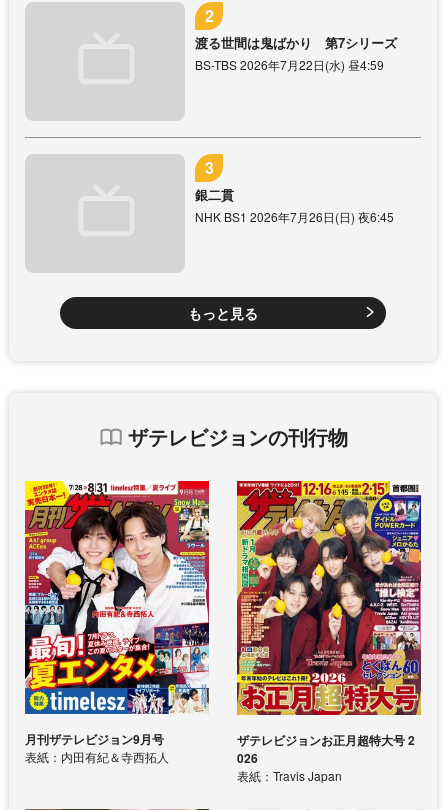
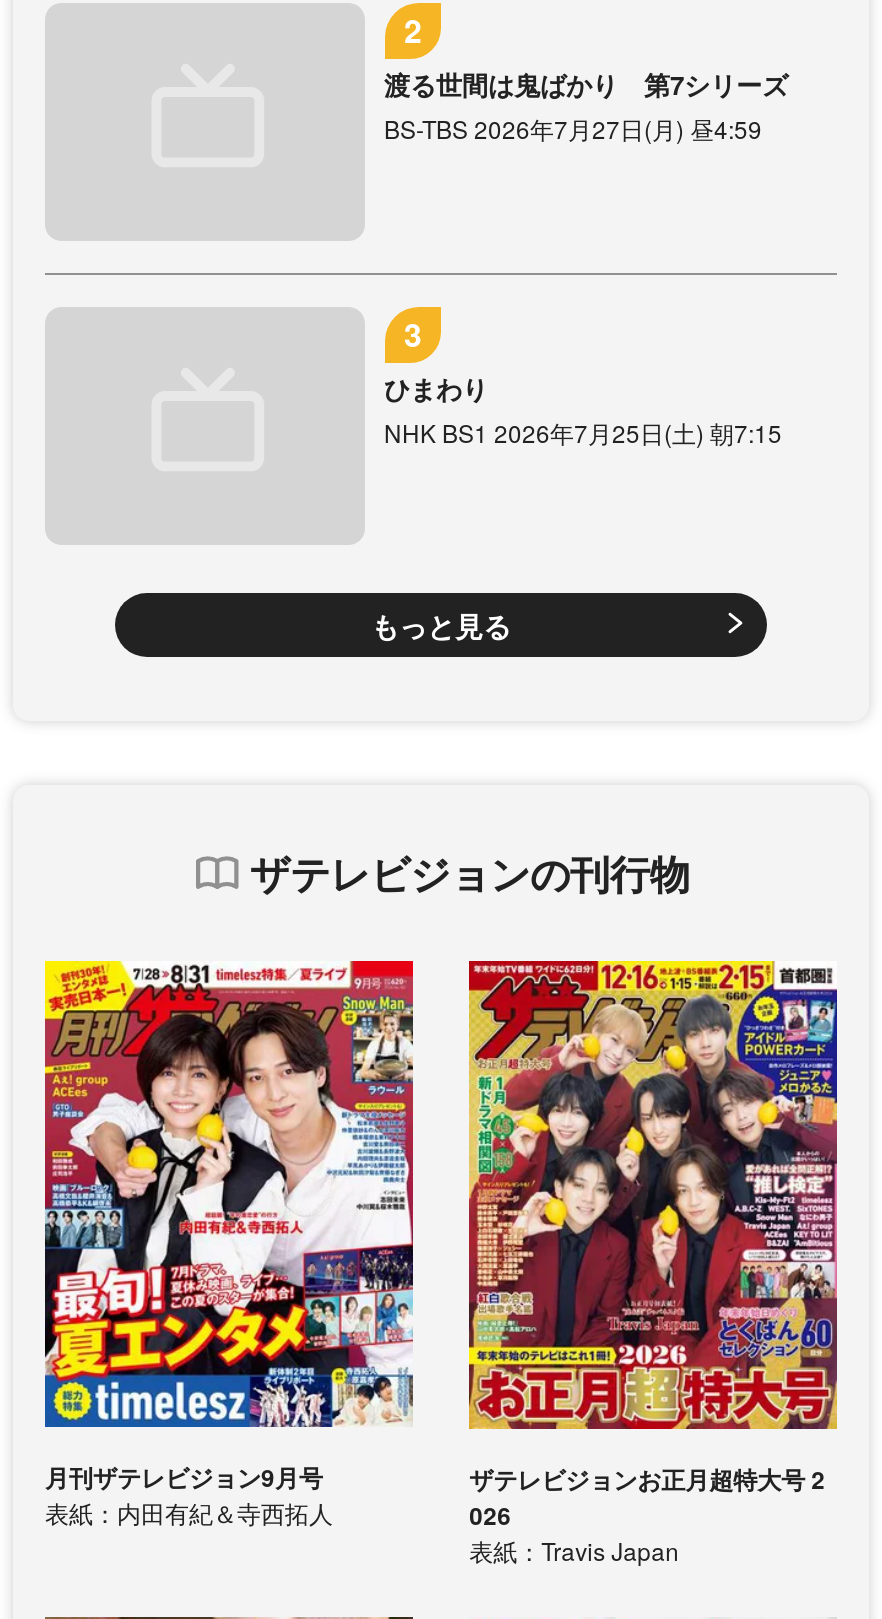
- BS-TBS 2026年7月22日(水) 昼4:59
+ BS-TBS 2026年7月27日(月) 昼4:59

- 銀二貫
- NHK BS1 2026年7月26日(日) 夜6:45
+ ひまわり
+ NHK BS1 2026年7月25日(土) 朝7:15
